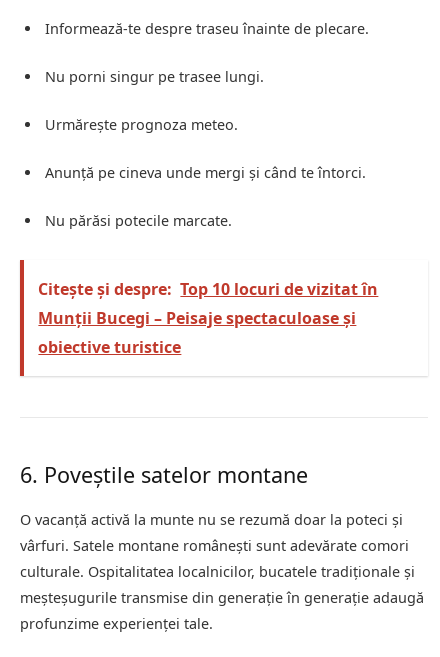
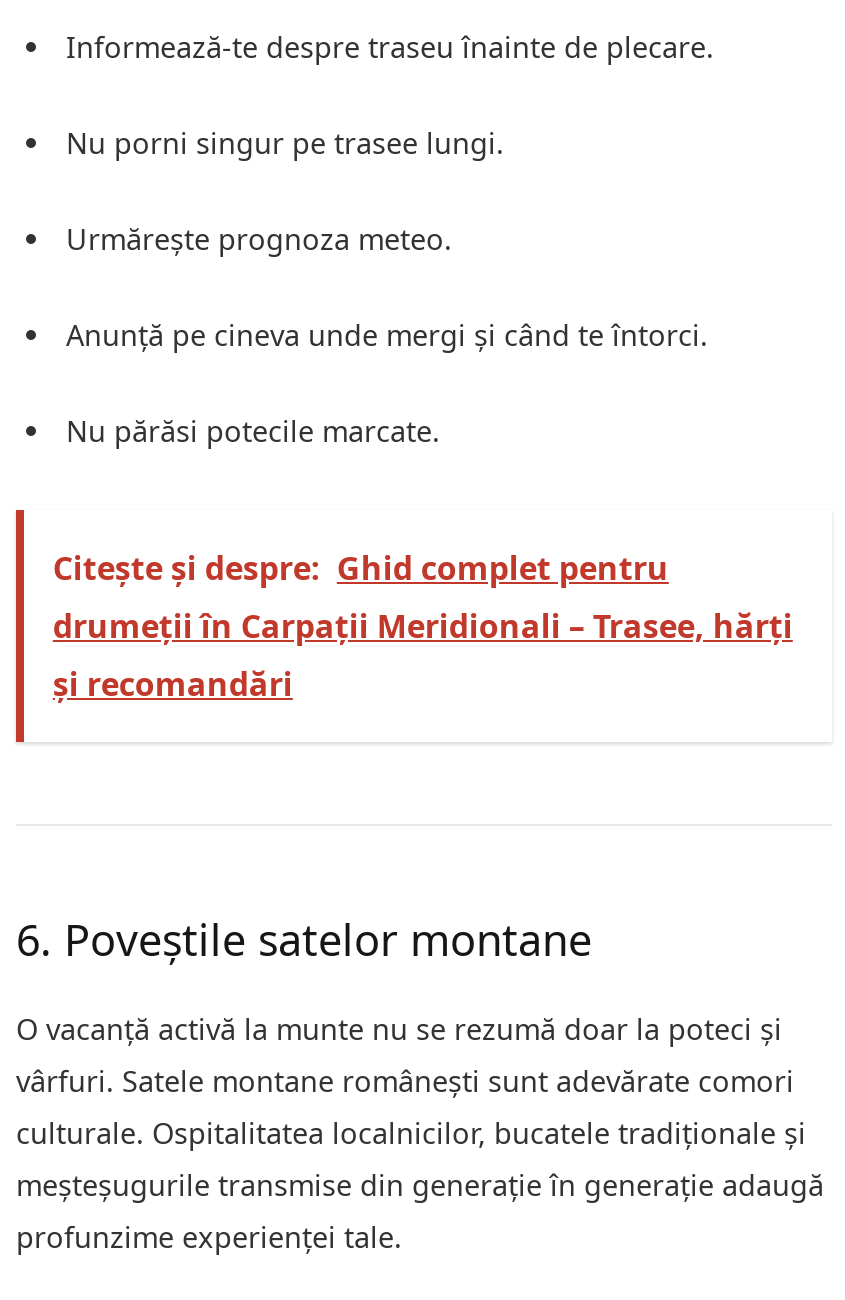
- Citește și despre: Top 10 locuri de vizitat în
- Munții Bucegi – Peisaje spectaculoase și
- obiective turistice
+ Citește și despre: Ghid complet pentru
+ drumeții în Carpații Meridionali – Trasee, hărți
+ și recomandări
